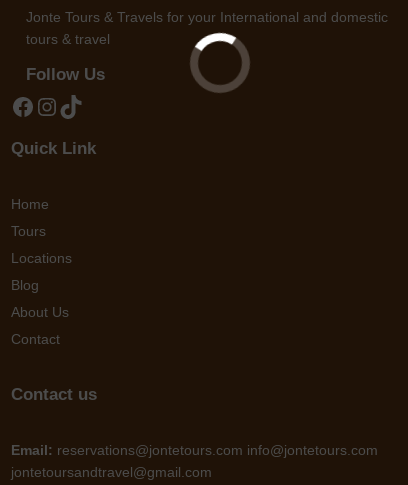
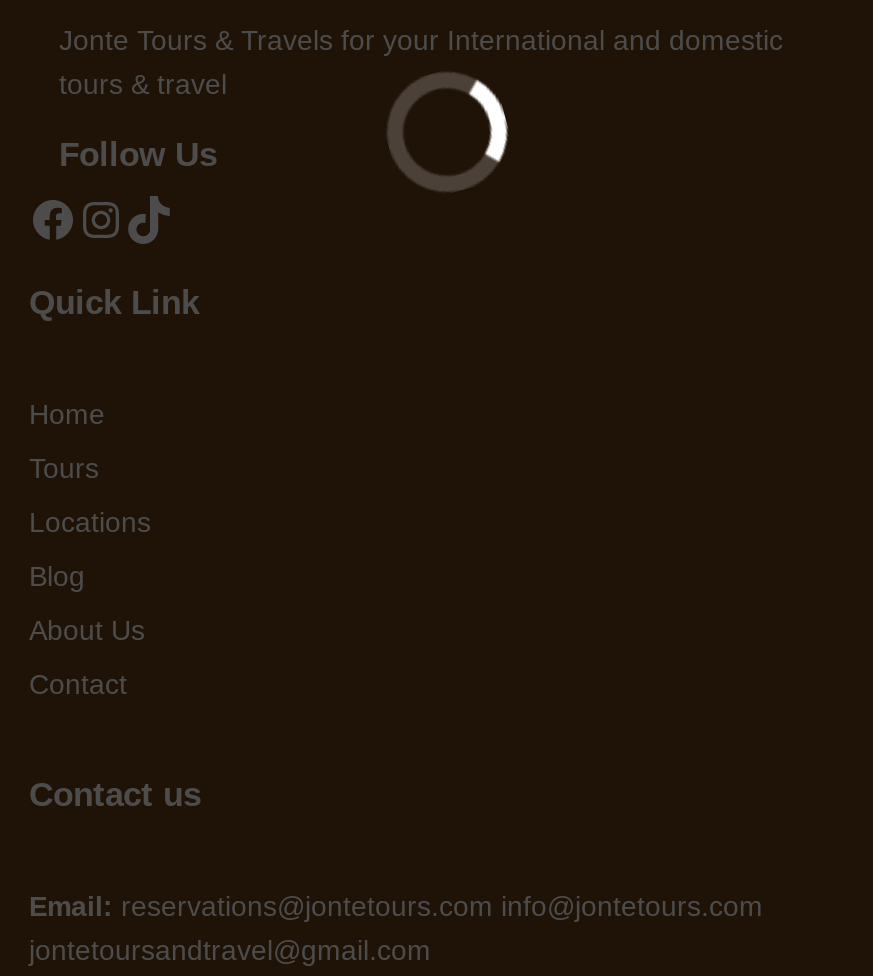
- [image]
+ [image]
